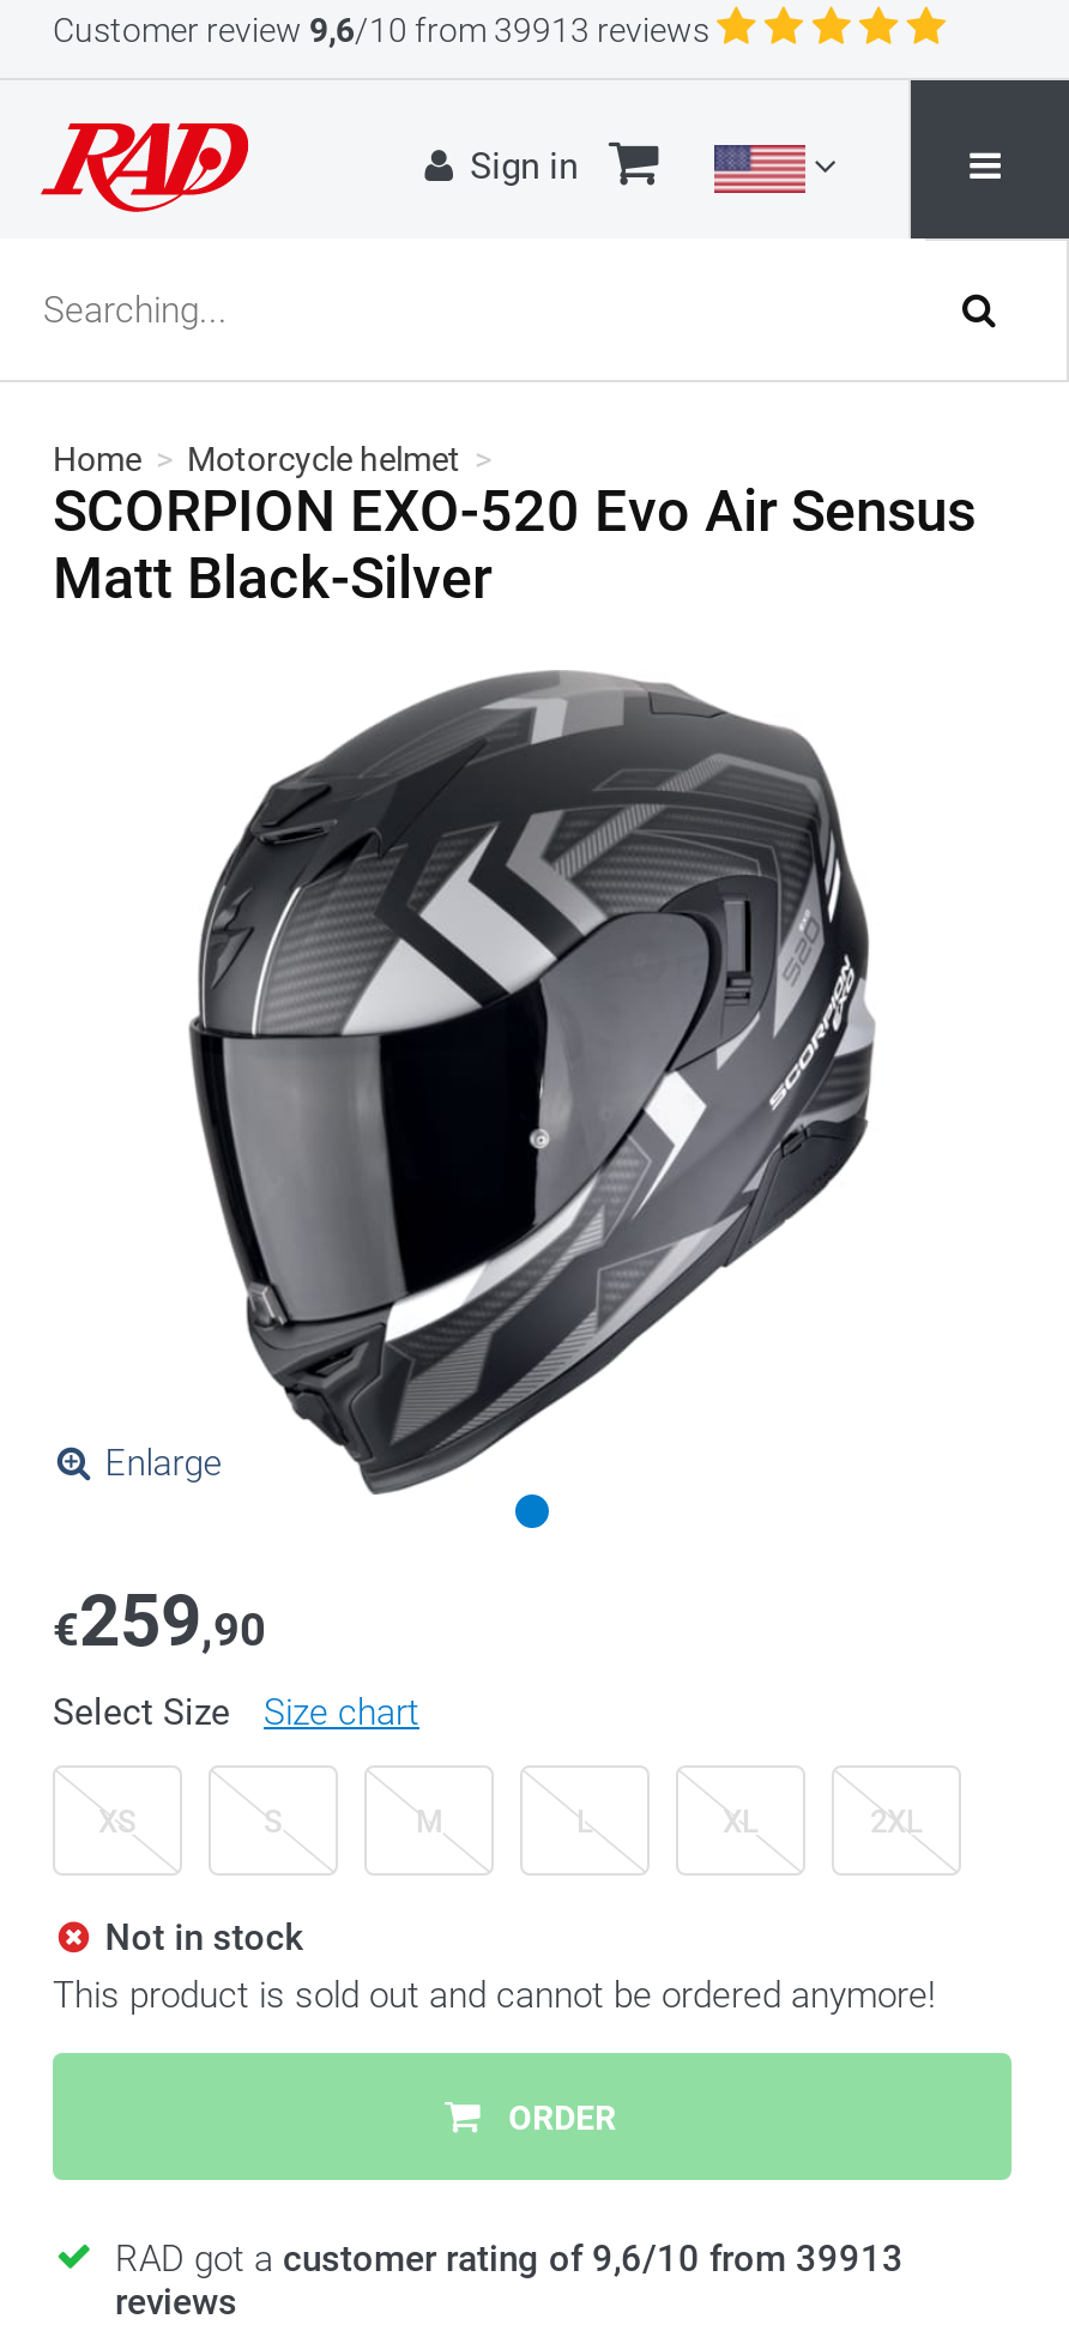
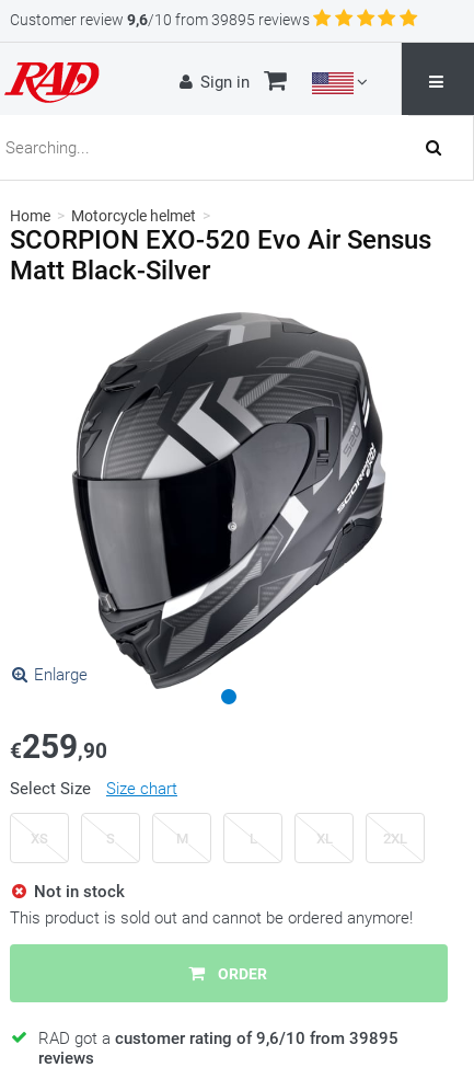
- Customer review 9,6/10 from 39913 reviews
+ Customer review 9,6/10 from 39895 reviews

- RAD got a customer rating of 9,6/10 from 39913
+ RAD got a customer rating of 9,6/10 from 39895
